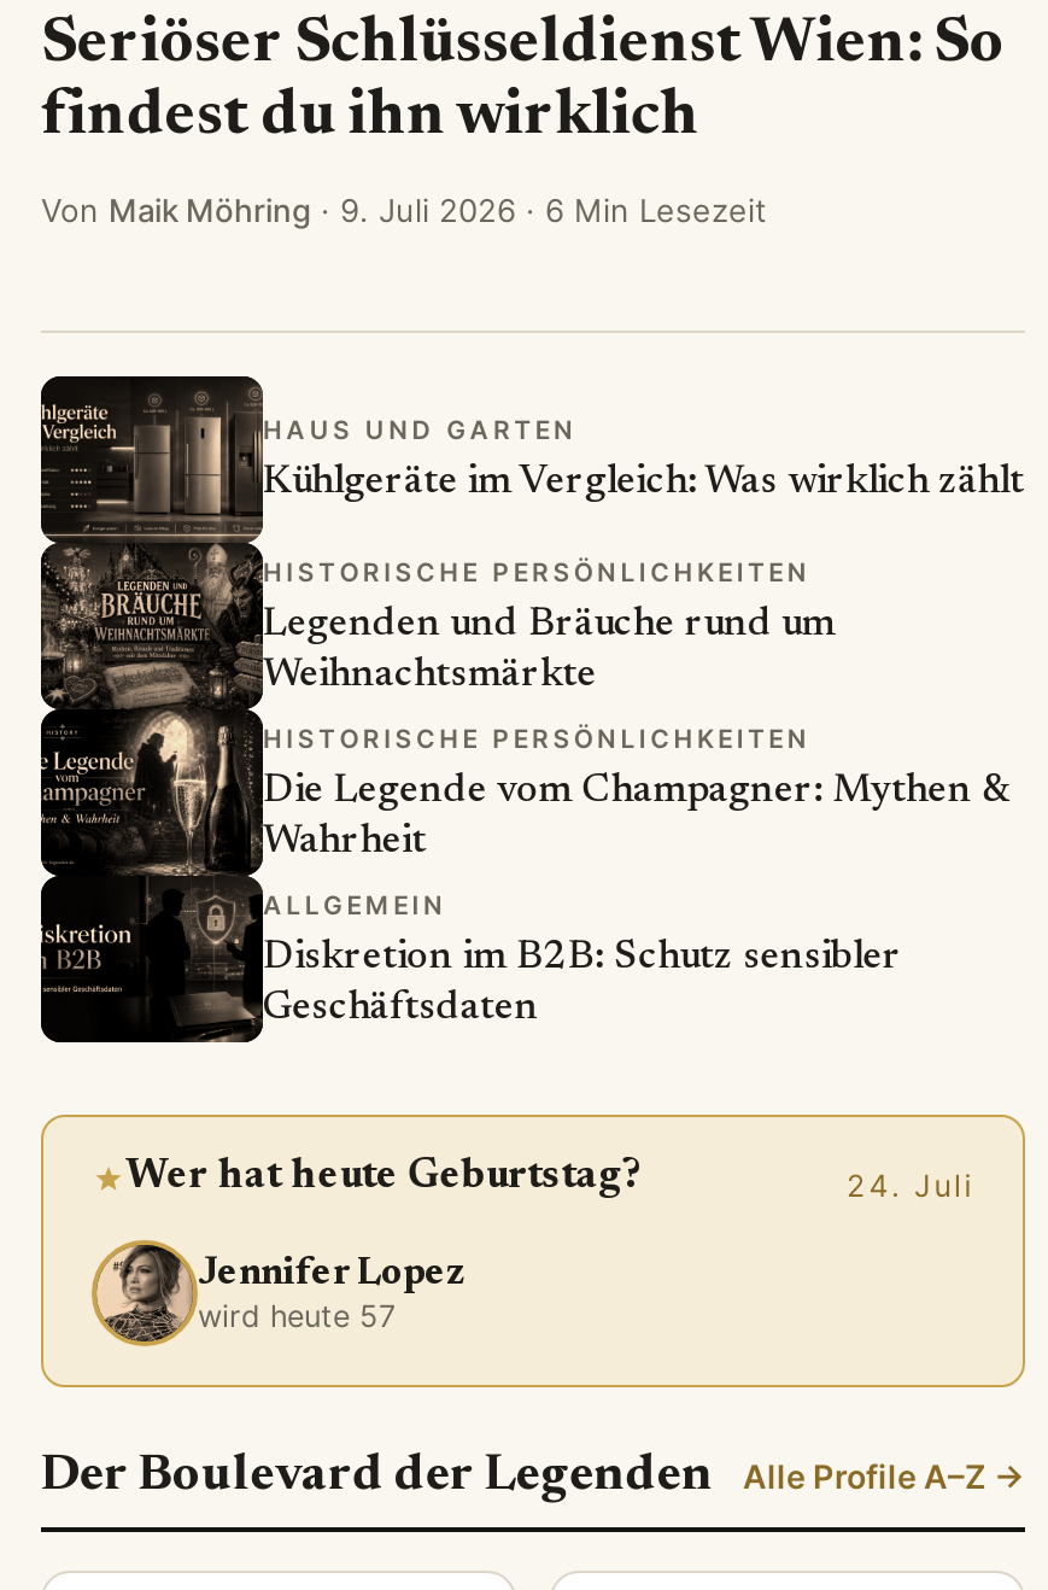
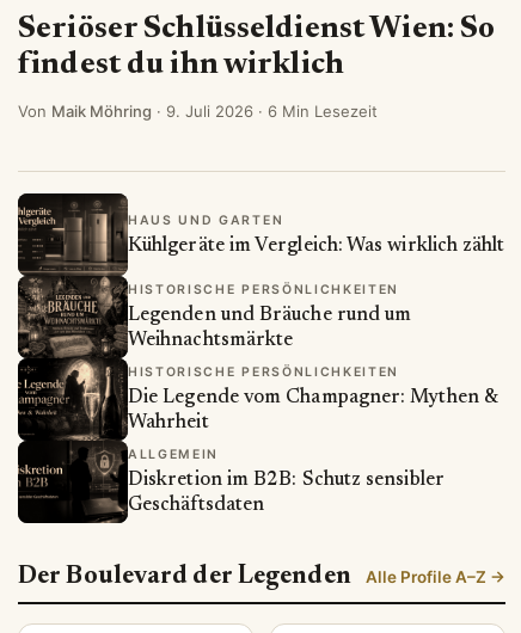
- [image]
- Wer hat heute Geburtstag?
- 24. Juli
- Jennifer Lopez
- wird heute 57
